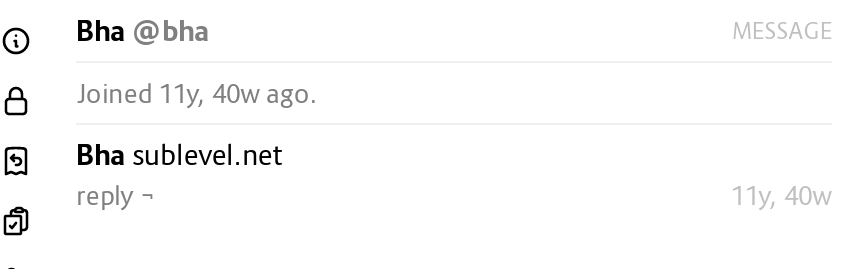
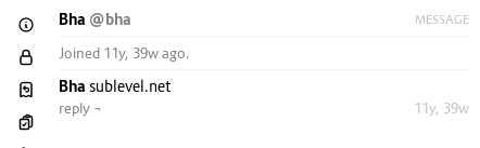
- Joined 11y, 40w ago.
+ Joined 11y, 39w ago.

- 11y, 40w
+ 11y, 39w
